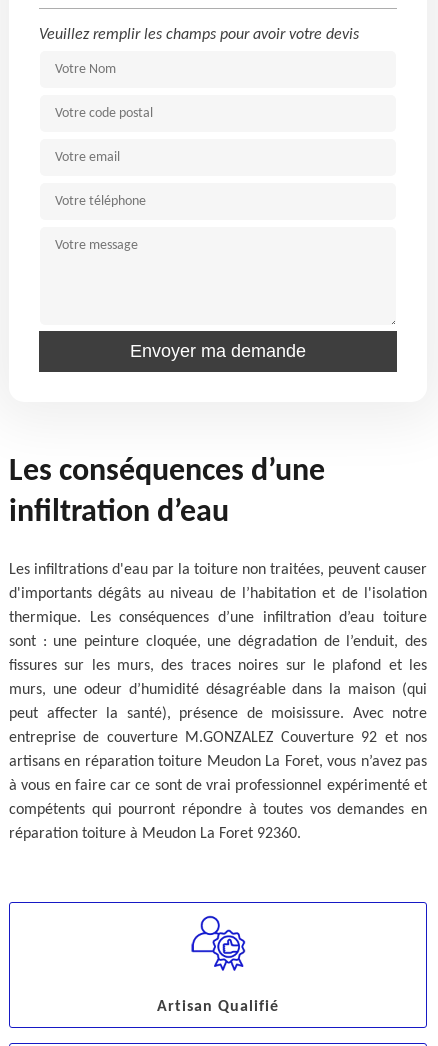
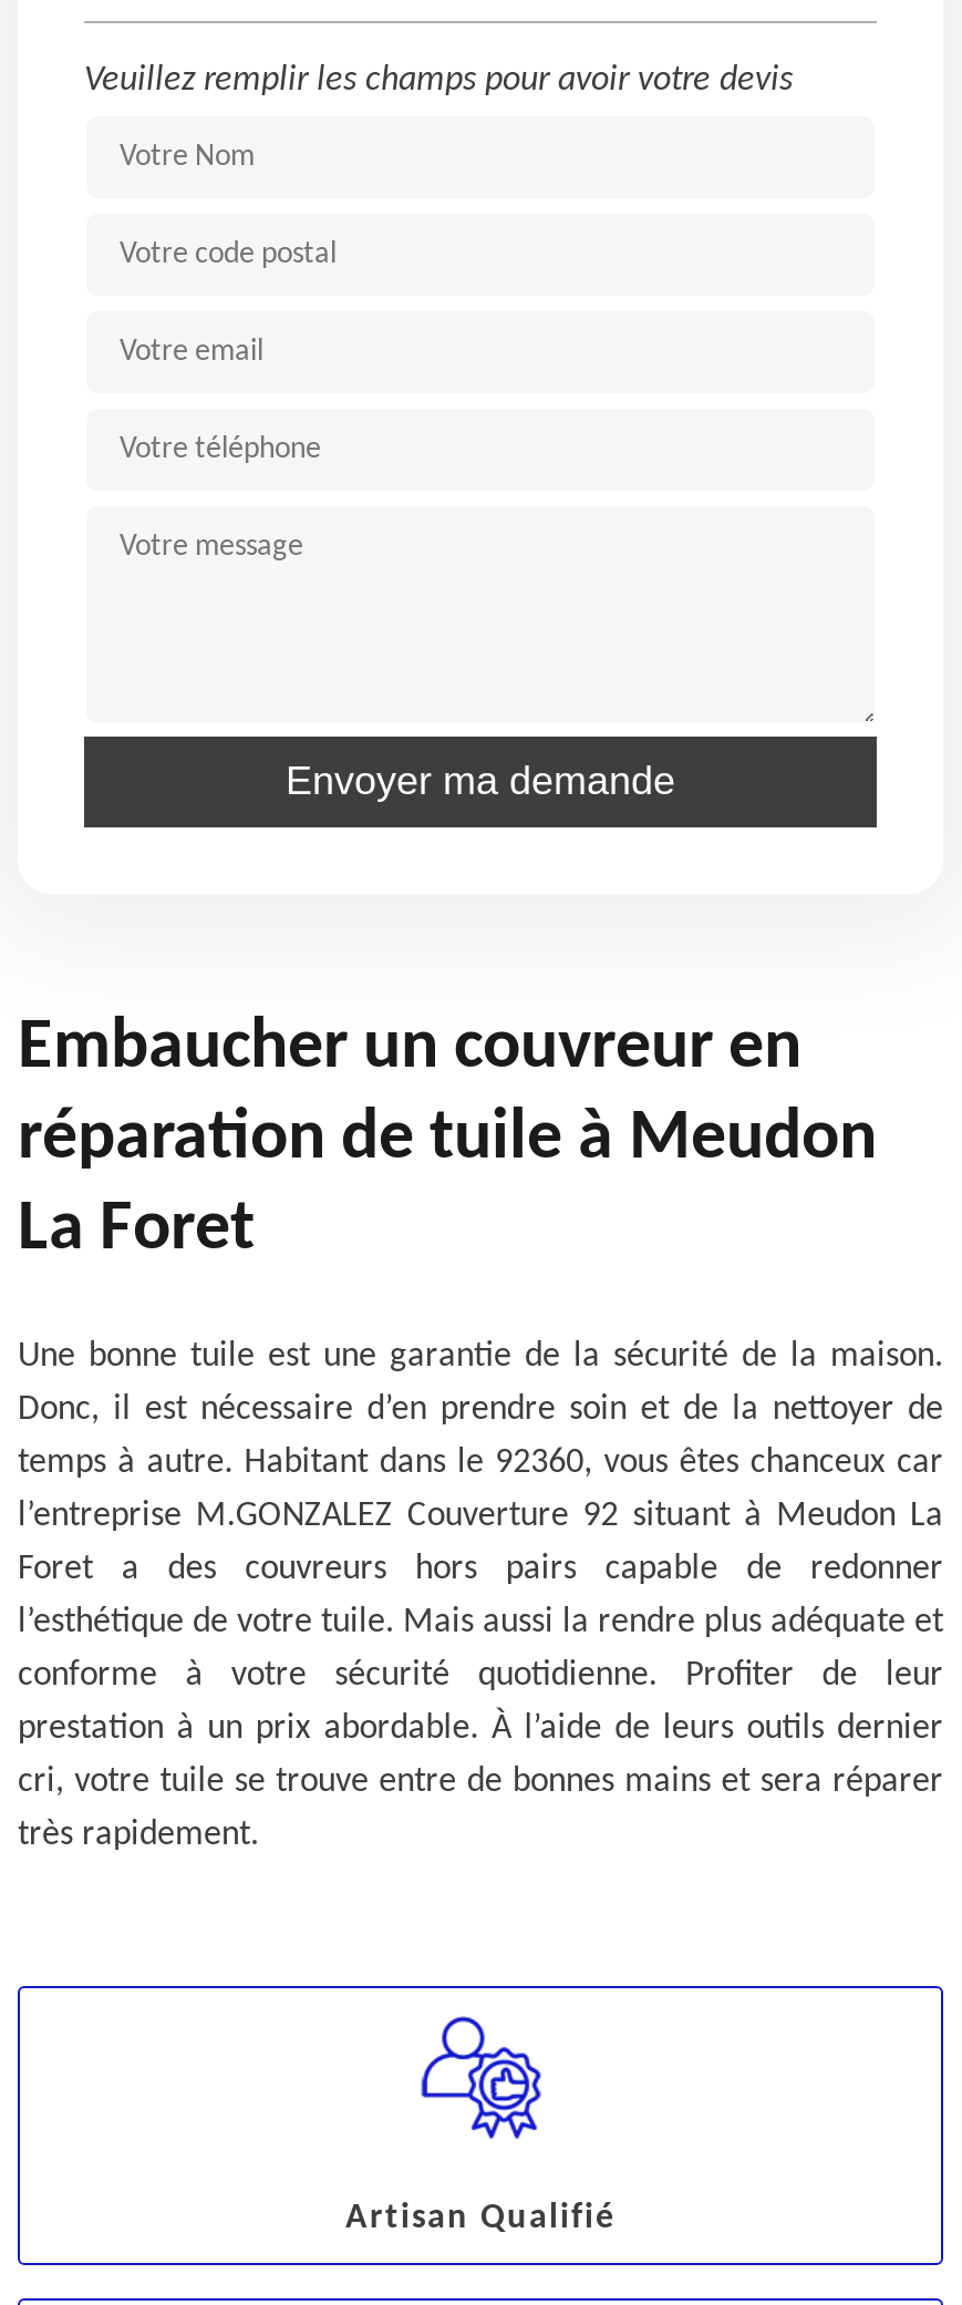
- Les conséquences d’une
- infiltration d’eau
- Les infiltrations d'eau par la toiture non traitées, peuvent causer
- d'importants dégâts au niveau de l’habitation et de l'isolation
- thermique. Les conséquences d’une infiltration d’eau toiture
- sont : une peinture cloquée, une dégradation de l’enduit, des
- fissures sur les murs, des traces noires sur le plafond et les
- murs, une odeur d’humidité désagréable dans la maison (qui
- peut affecter la santé), présence de moisissure. Avec notre
- entreprise de couverture M.GONZALEZ Couverture 92 et nos
- artisans en réparation toiture Meudon La Foret, vous n’avez pas
- à vous en faire car ce sont de vrai professionnel expérimenté et
- compétents qui pourront répondre à toutes vos demandes en
- réparation toiture à Meudon La Foret 92360.
+ Embaucher un couvreur en
+ réparation de tuile à Meudon
+ La Foret
+ Une bonne tuile est une garantie de la sécurité de la maison.
+ Donc, il est nécessaire d’en prendre soin et de la nettoyer de
+ temps à autre. Habitant dans le 92360, vous êtes chanceux car
+ l’entreprise M.GONZALEZ Couverture 92 situant à Meudon La
+ Foret a des couvreurs hors pairs capable de redonner
+ l’esthétique de votre tuile. Mais aussi la rendre plus adéquate et
+ conforme à votre sécurité quotidienne. Profiter de leur
+ prestation à un prix abordable. À l’aide de leurs outils dernier
+ cri, votre tuile se trouve entre de bonnes mains et sera réparer
+ très rapidement.
